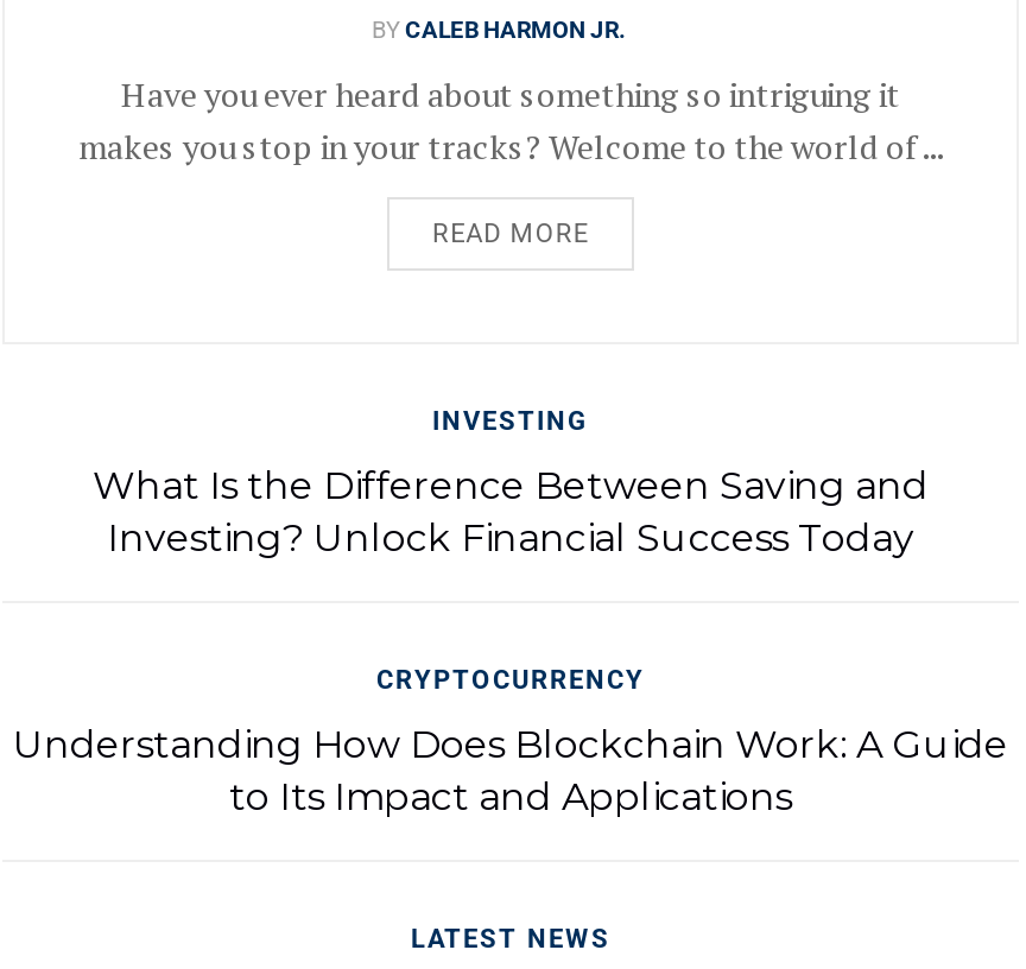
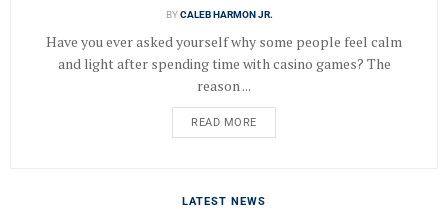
- Have you ever heard about something so intriguing it
- makes you stop in your tracks? Welcome to the world of ...
+ Have you ever asked yourself why some people feel calm
+ and light after spending time with casino games? The
+ reason ...

moved down: READ MORE

- INVESTING
- What Is the Difference Between Saving and
- Investing? Unlock Financial Success Today
- CRYPTOCURRENCY
- Understanding How Does Blockchain Work: A Guide
- to Its Impact and Applications
